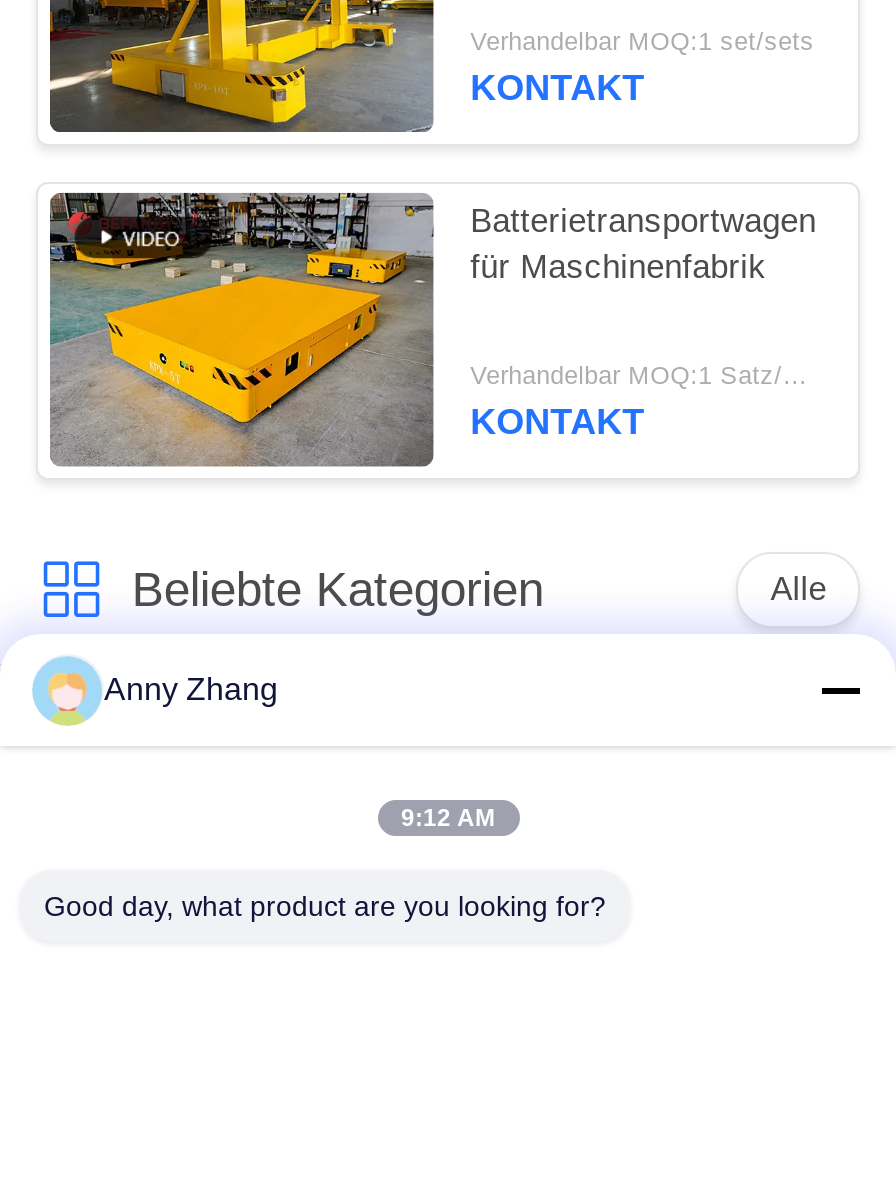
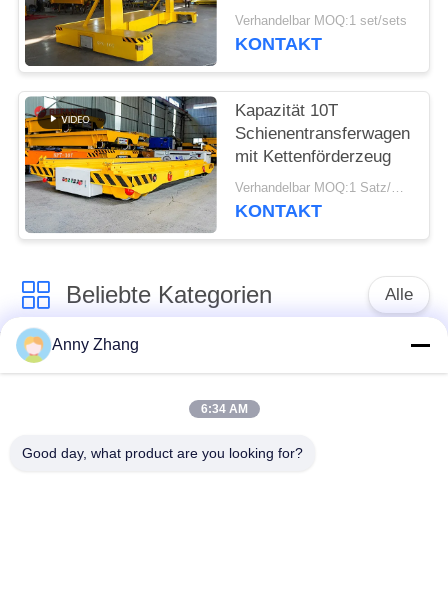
- [image]
- Batterietransportwagen
- für Maschinenfabrik
+ [image]
+ Kapazität 10T
+ Schienentransferwagen
+ mit Kettenförderzeug

- 9:12 AM
+ 6:34 AM
